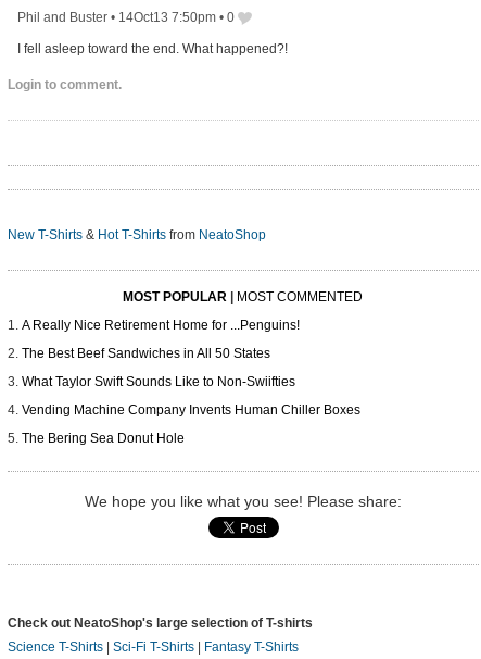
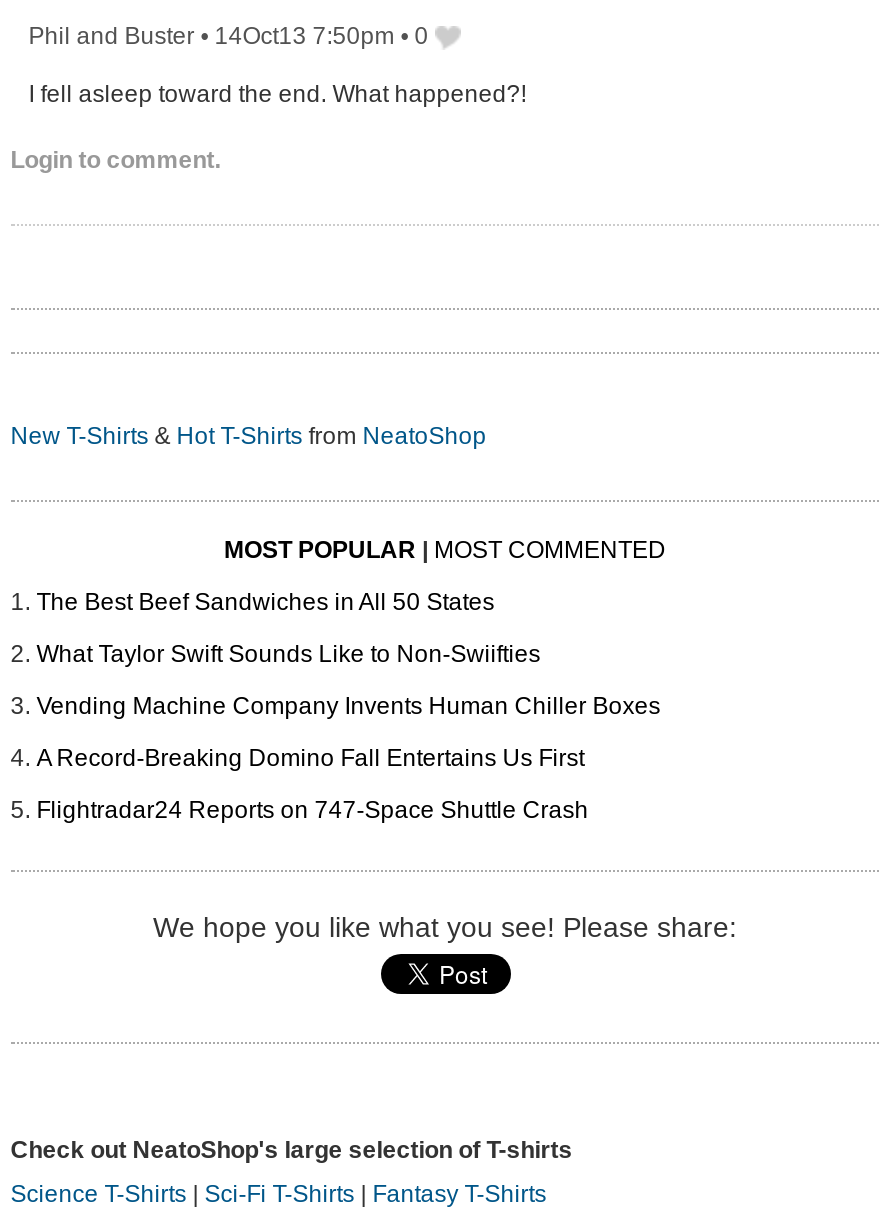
- A Really Nice Retirement Home for ...Penguins!

moved up: The Best Beef Sandwiches in All 50 States | What Taylor Swift Sounds Like to Non-Swiifties | Vending Machine Company Invents Human Chiller Boxes

- The Bering Sea Donut Hole
+ A Record-Breaking Domino Fall Entertains Us First
+ Flightradar24 Reports on 747-Space Shuttle Crash
